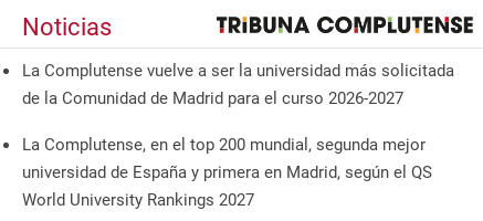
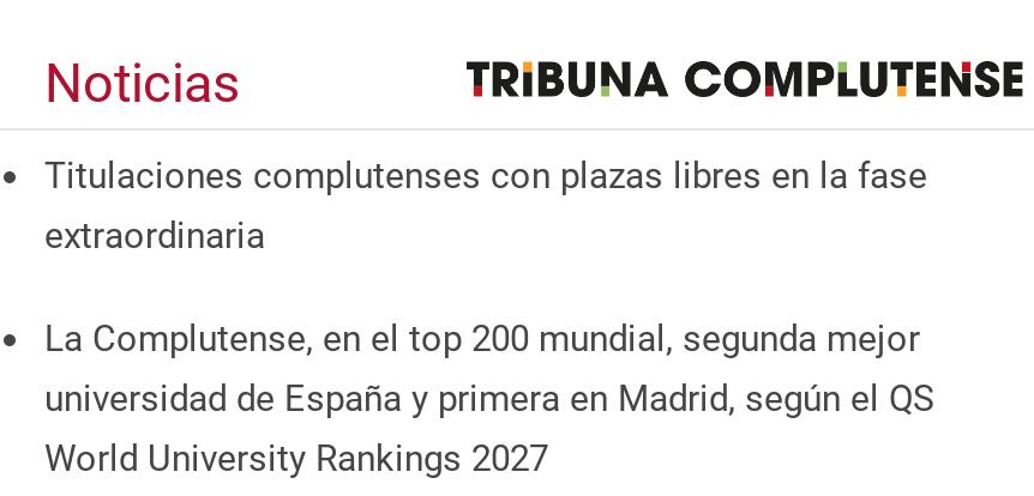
- La Complutense vuelve a ser la universidad más solicitada
- de la Comunidad de Madrid para el curso 2026-2027
+ Titulaciones complutenses con plazas libres en la fase
+ extraordinaria
